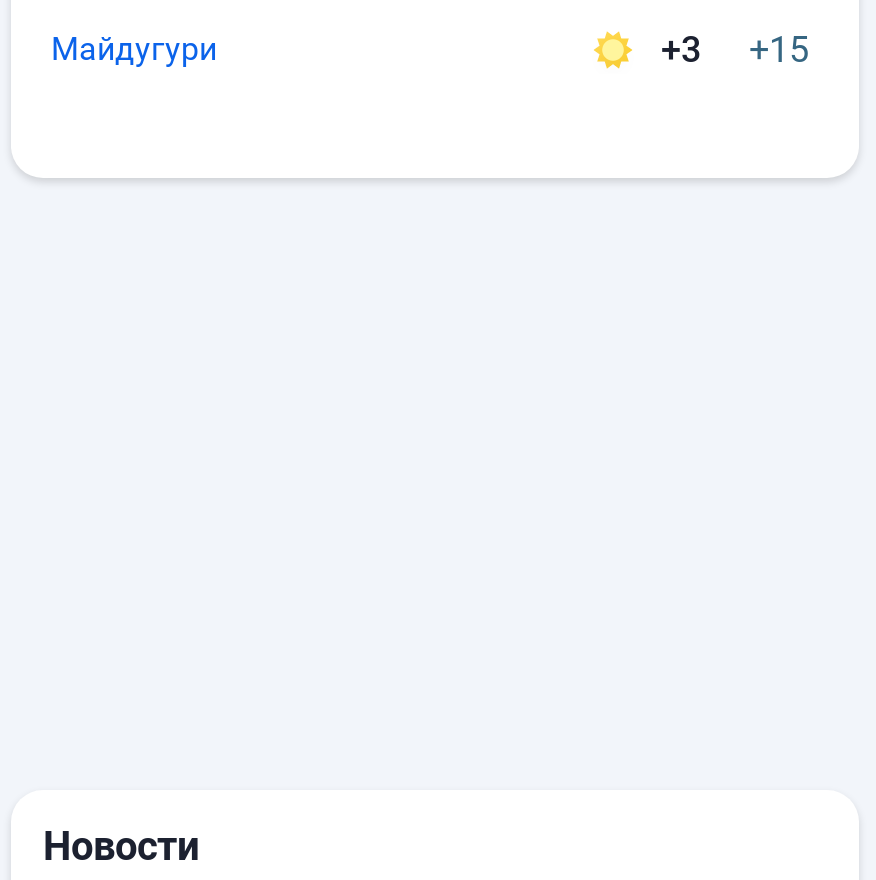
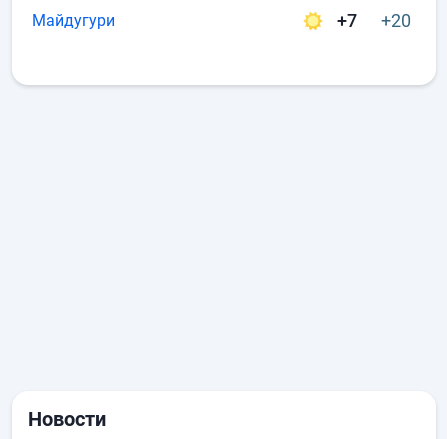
- +3
+ +7

- +15
+ +20
